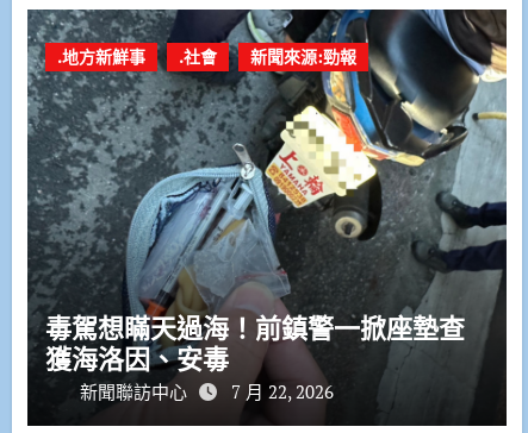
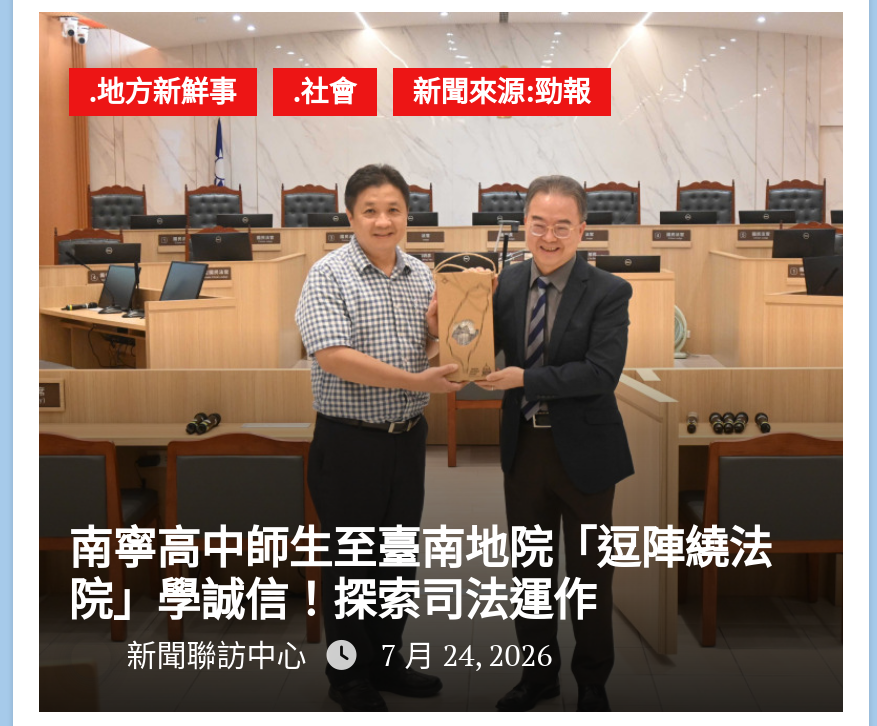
- [image]
- 毒駕想瞞天過海！前鎮警一掀座墊查
- 獲海洛因、安毒
+ [image]
+ 南寧高中師生至臺南地院「逗陣繞法
+ 院」學誠信！探索司法運作

- 新聞聯訪中心 7 月 22, 2026
+ 新聞聯訪中心 7 月 24, 2026
